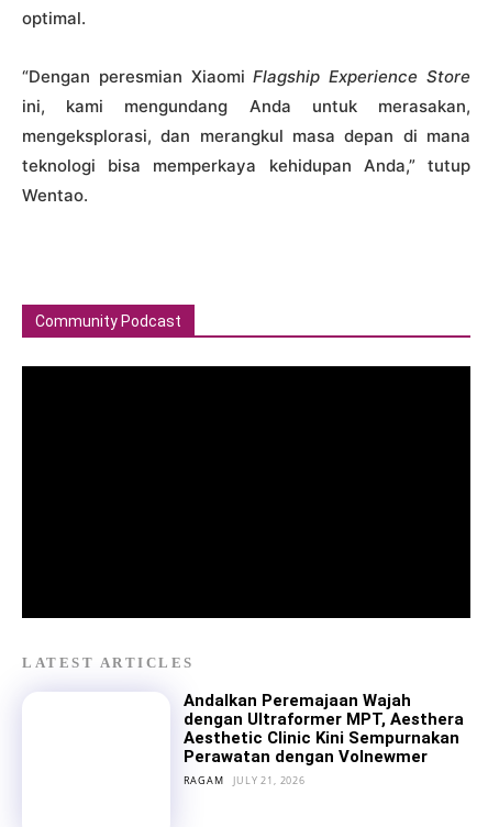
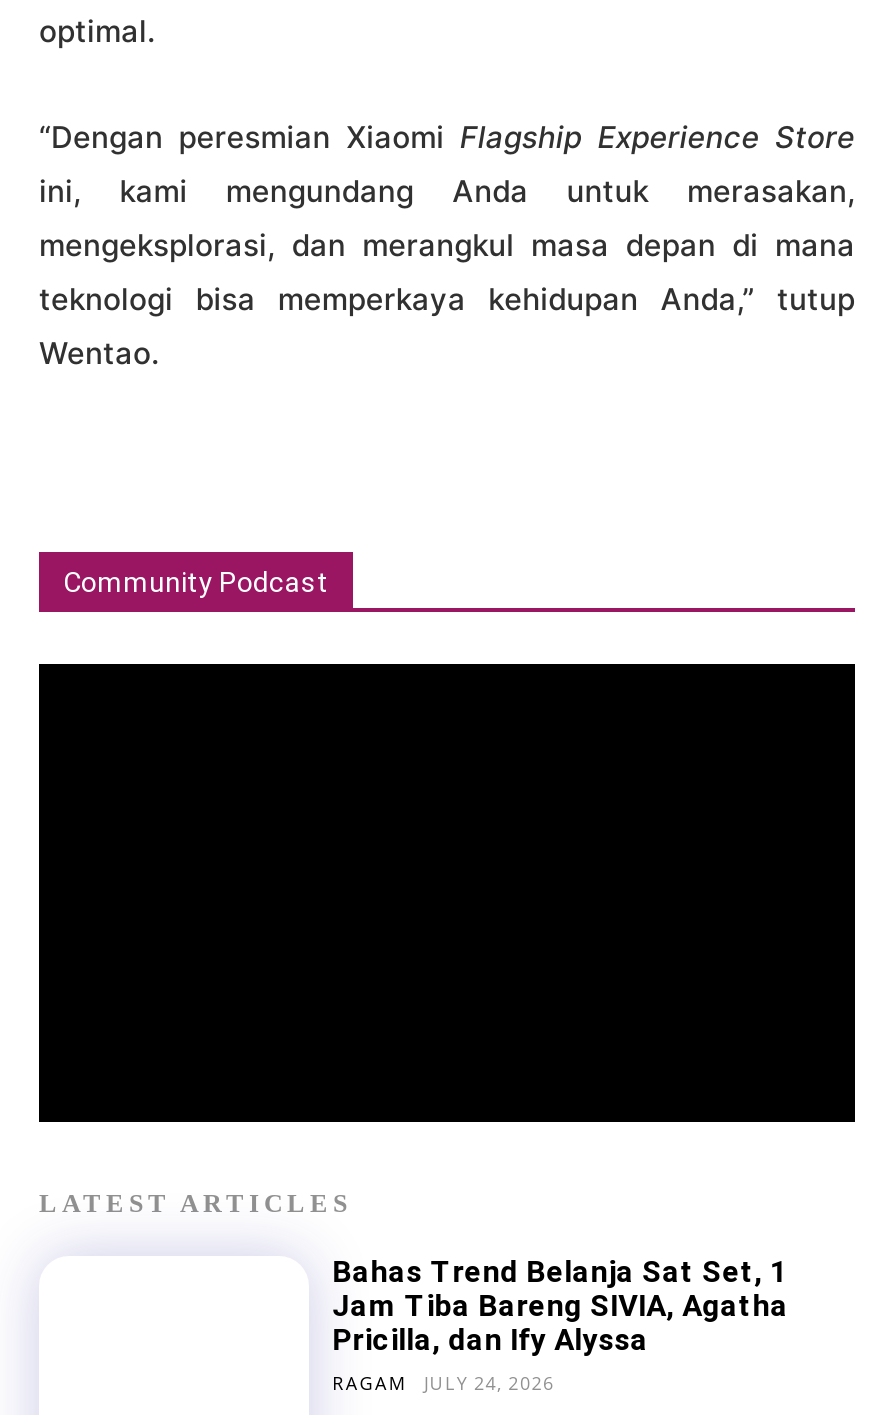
- Andalkan Peremajaan Wajah
- dengan Ultraformer MPT, Aesthera
- Aesthetic Clinic Kini Sempurnakan
- Perawatan dengan Volnewmer
+ Bahas Trend Belanja Sat Set, 1
+ Jam Tiba Bareng SIVIA, Agatha
+ Pricilla, dan Ify Alyssa

- RAGAM JULY 21, 2026
+ RAGAM JULY 24, 2026
